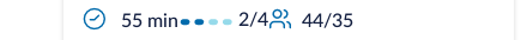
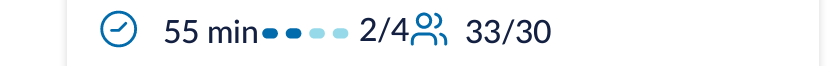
- 2/4 44/35
+ 2/4 33/30
